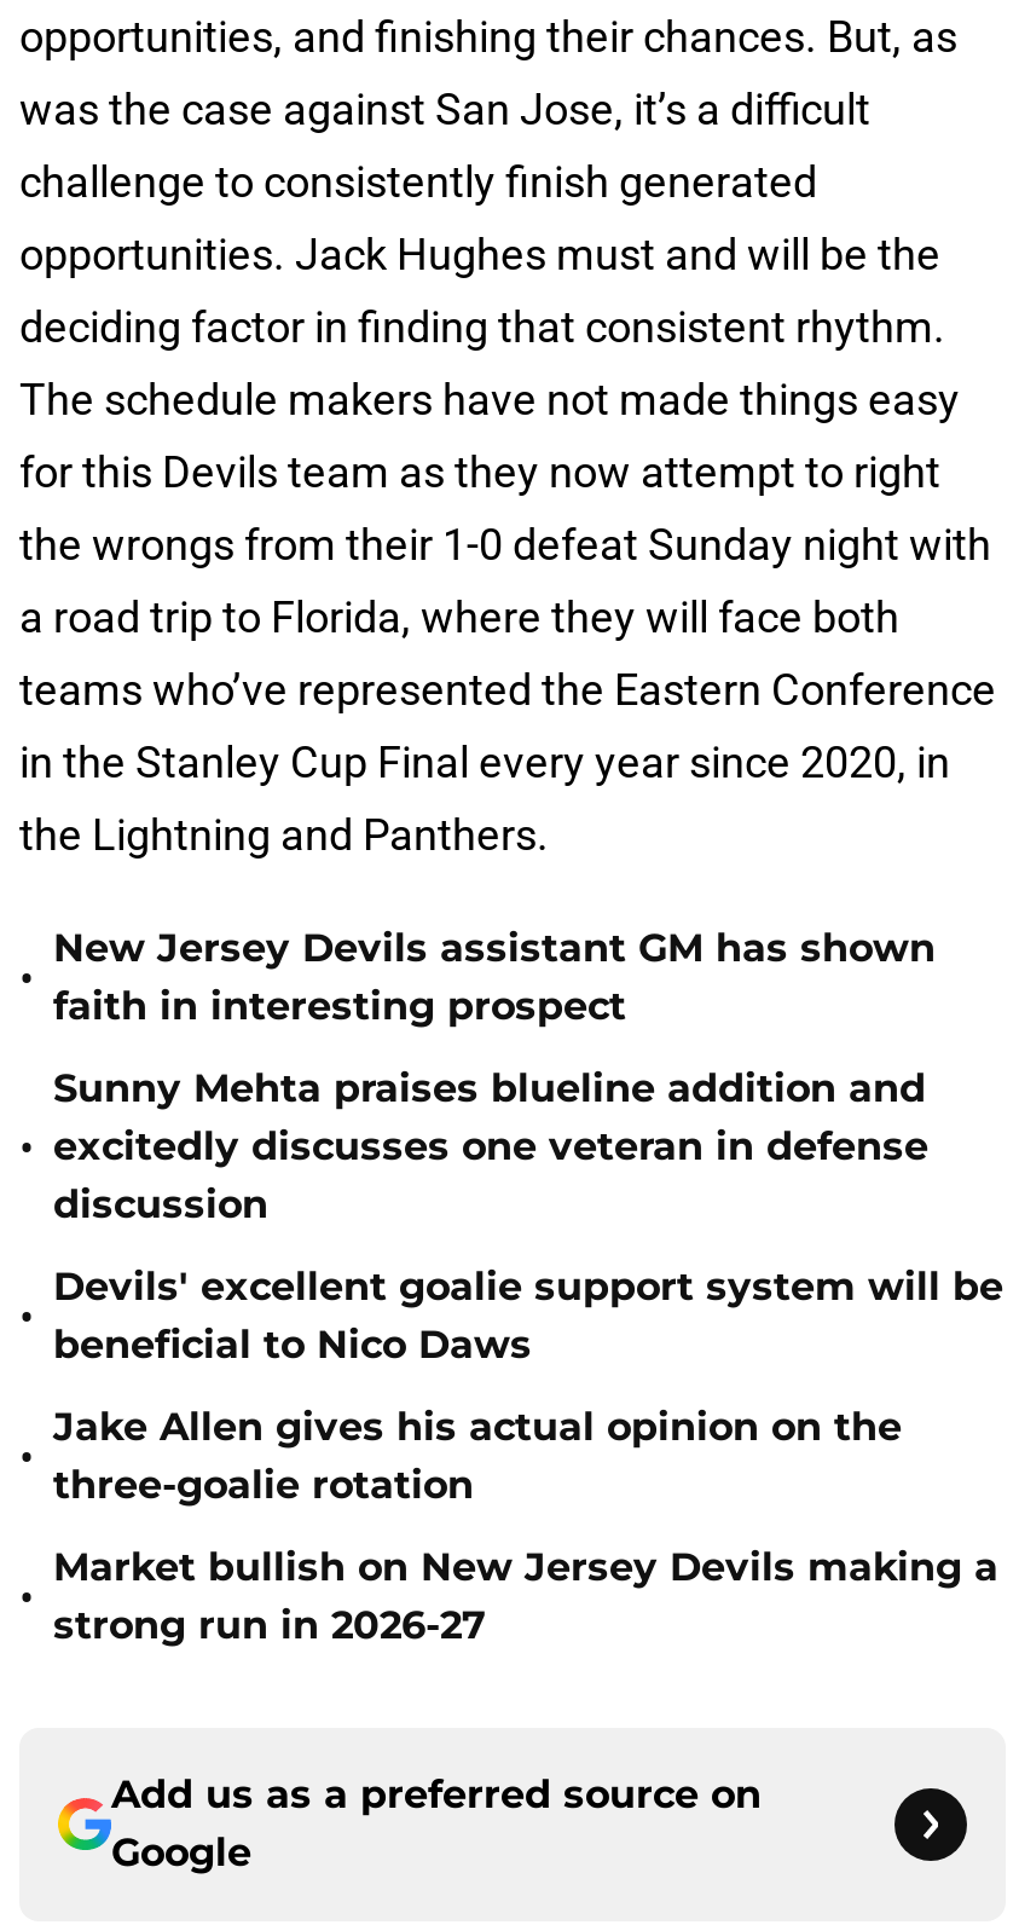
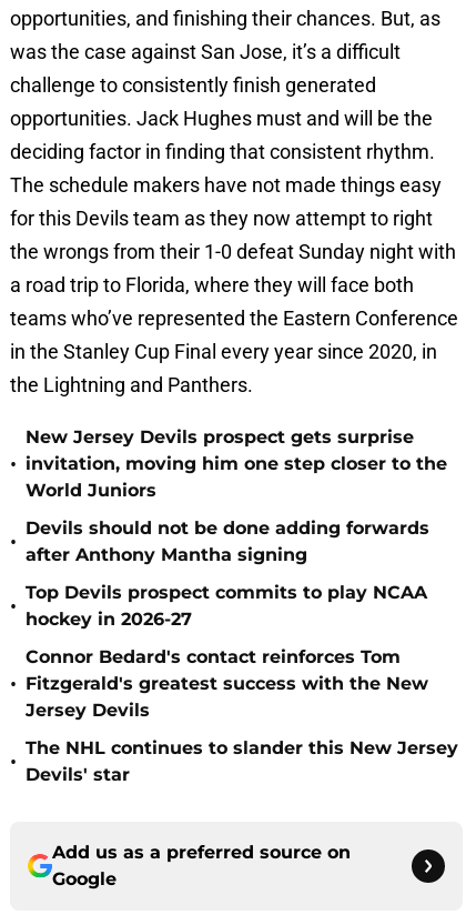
- New Jersey Devils assistant GM has shown
- faith in interesting prospect
+ New Jersey Devils prospect gets surprise
+ invitation, moving him one step closer to the
+ World Juniors

- Sunny Mehta praises blueline addition and
- excitedly discusses one veteran in defense
- discussion
+ Devils should not be done adding forwards
+ after Anthony Mantha signing

- Devils' excellent goalie support system will be
- beneficial to Nico Daws
+ Top Devils prospect commits to play NCAA
+ hockey in 2026-27

- Jake Allen gives his actual opinion on the
- three-goalie rotation
+ Connor Bedard's contact reinforces Tom
+ Fitzgerald's greatest success with the New
+ Jersey Devils

- Market bullish on New Jersey Devils making a
- strong run in 2026-27
+ The NHL continues to slander this New Jersey
+ Devils' star
